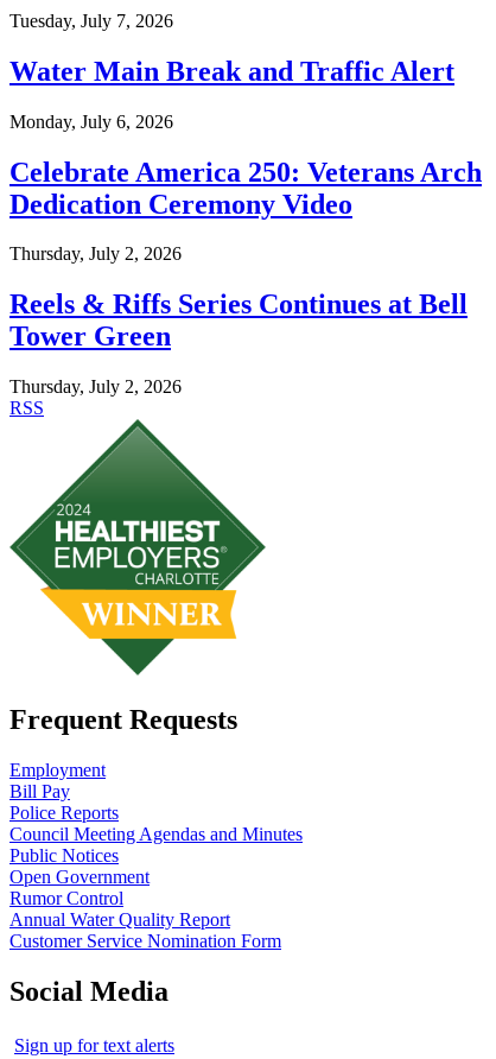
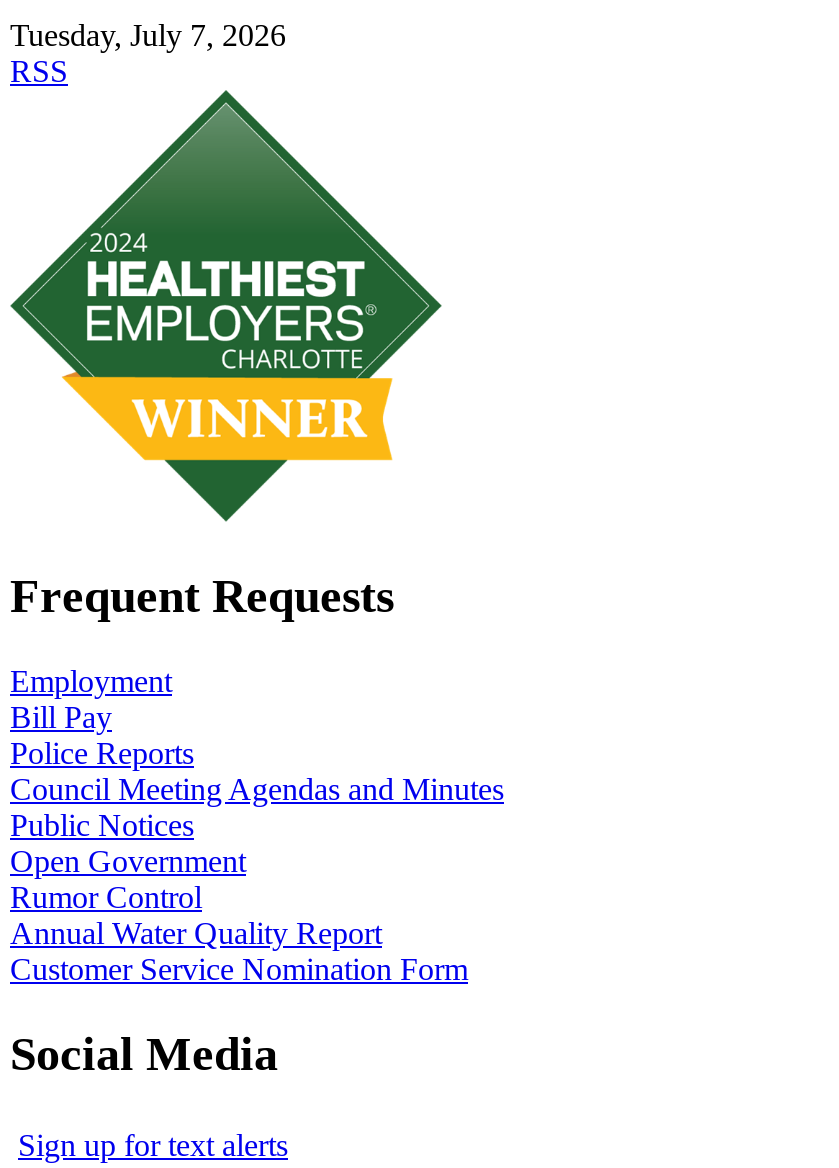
- Water Main Break and Traffic Alert
- Monday, July 6, 2026
- Celebrate America 250: Veterans Arch
- Dedication Ceremony Video
- Thursday, July 2, 2026
- Reels & Riffs Series Continues at Bell
- Tower Green
- Thursday, July 2, 2026
